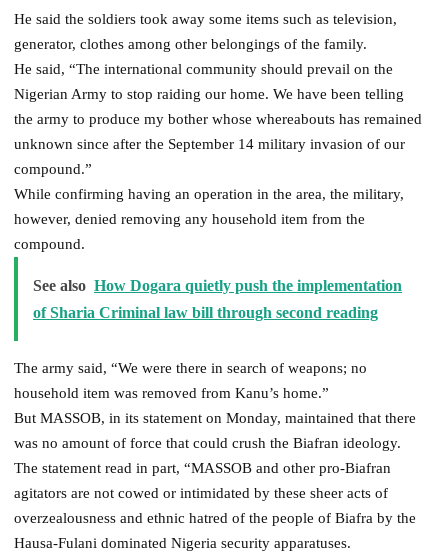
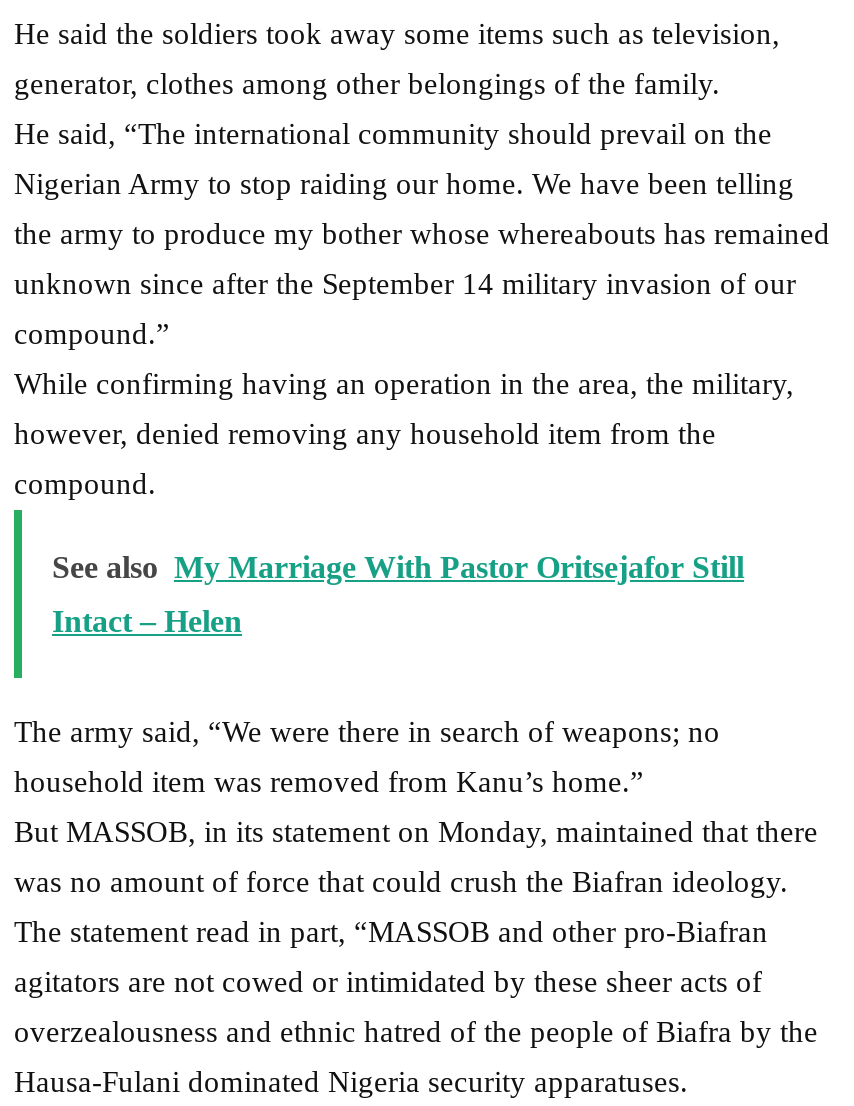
- See also How Dogara quietly push the implementation
+ See also My Marriage With Pastor Oritsejafor Still

- of Sharia Criminal law bill through second reading
+ Intact – Helen
